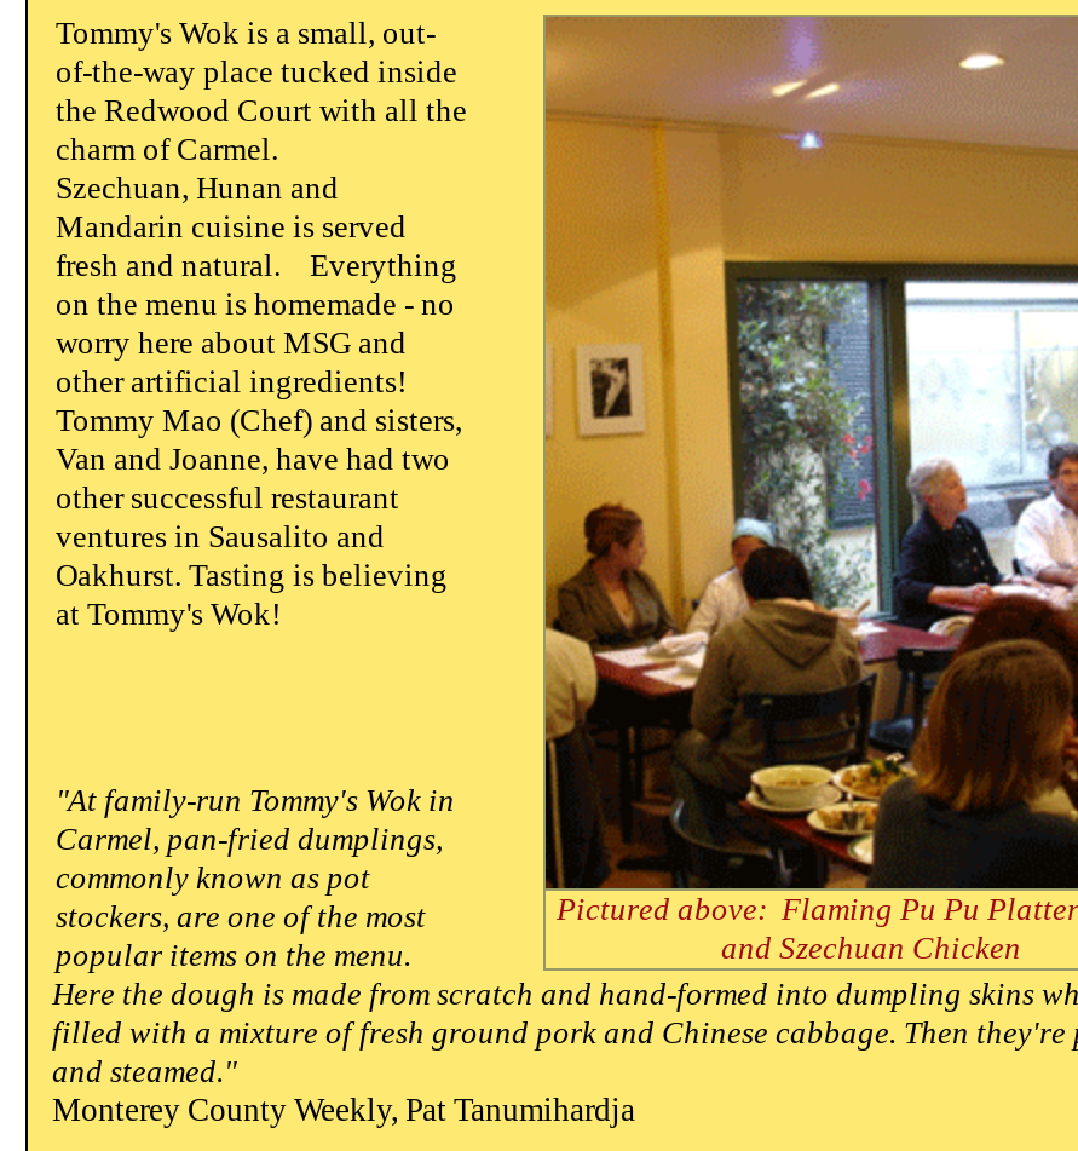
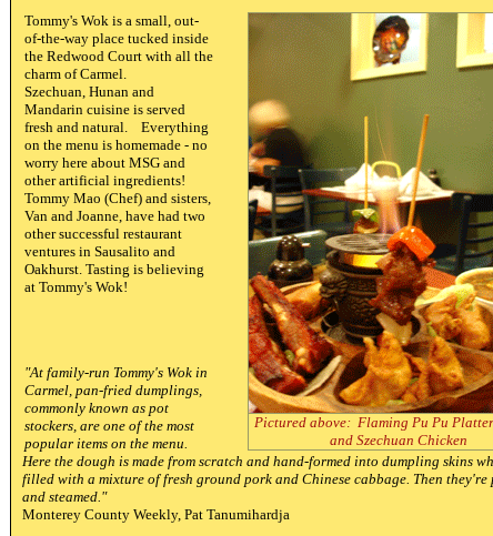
- [image]
+ [image]
